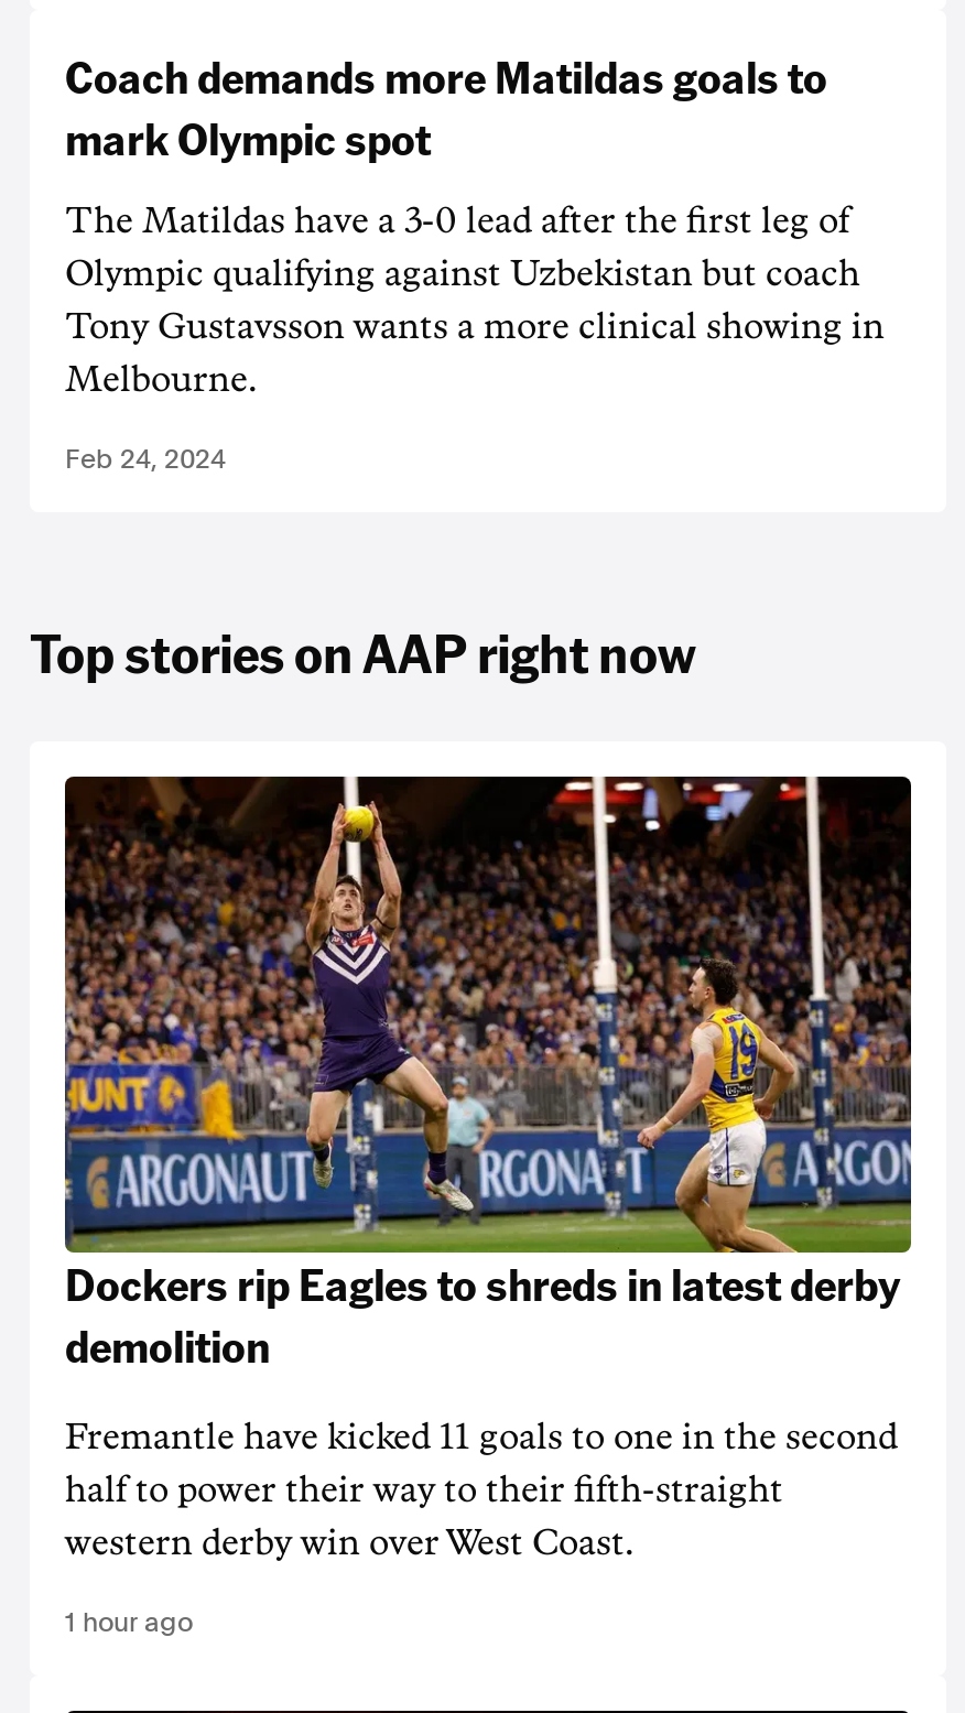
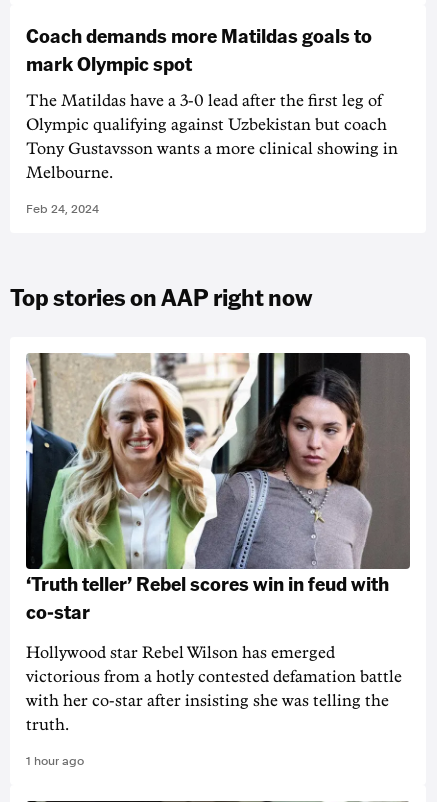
- [image]
- Dockers rip Eagles to shreds in latest derby
- demolition
- Fremantle have kicked 11 goals to one in the second
- half to power their way to their fifth-straight
- western derby win over West Coast.
+ [image]
+ ‘Truth teller’ Rebel scores win in feud with
+ co-star
+ Hollywood star Rebel Wilson has emerged
+ victorious from a hotly contested defamation battle
+ with her co-star after insisting she was telling the
+ truth.
